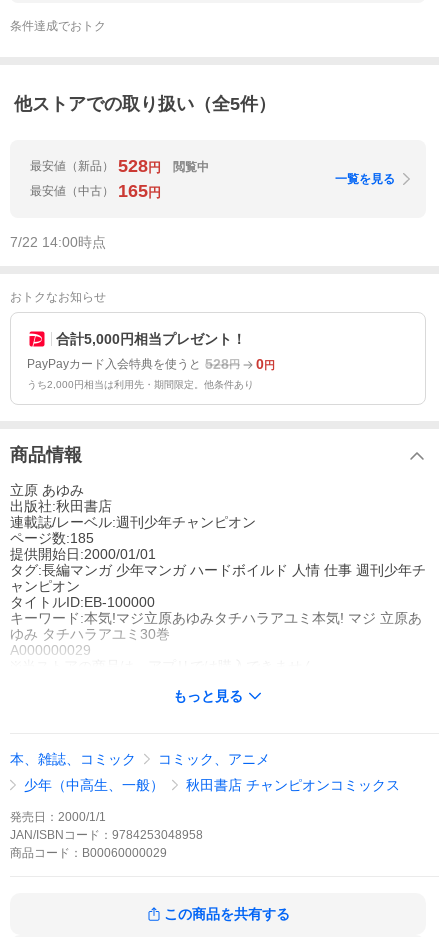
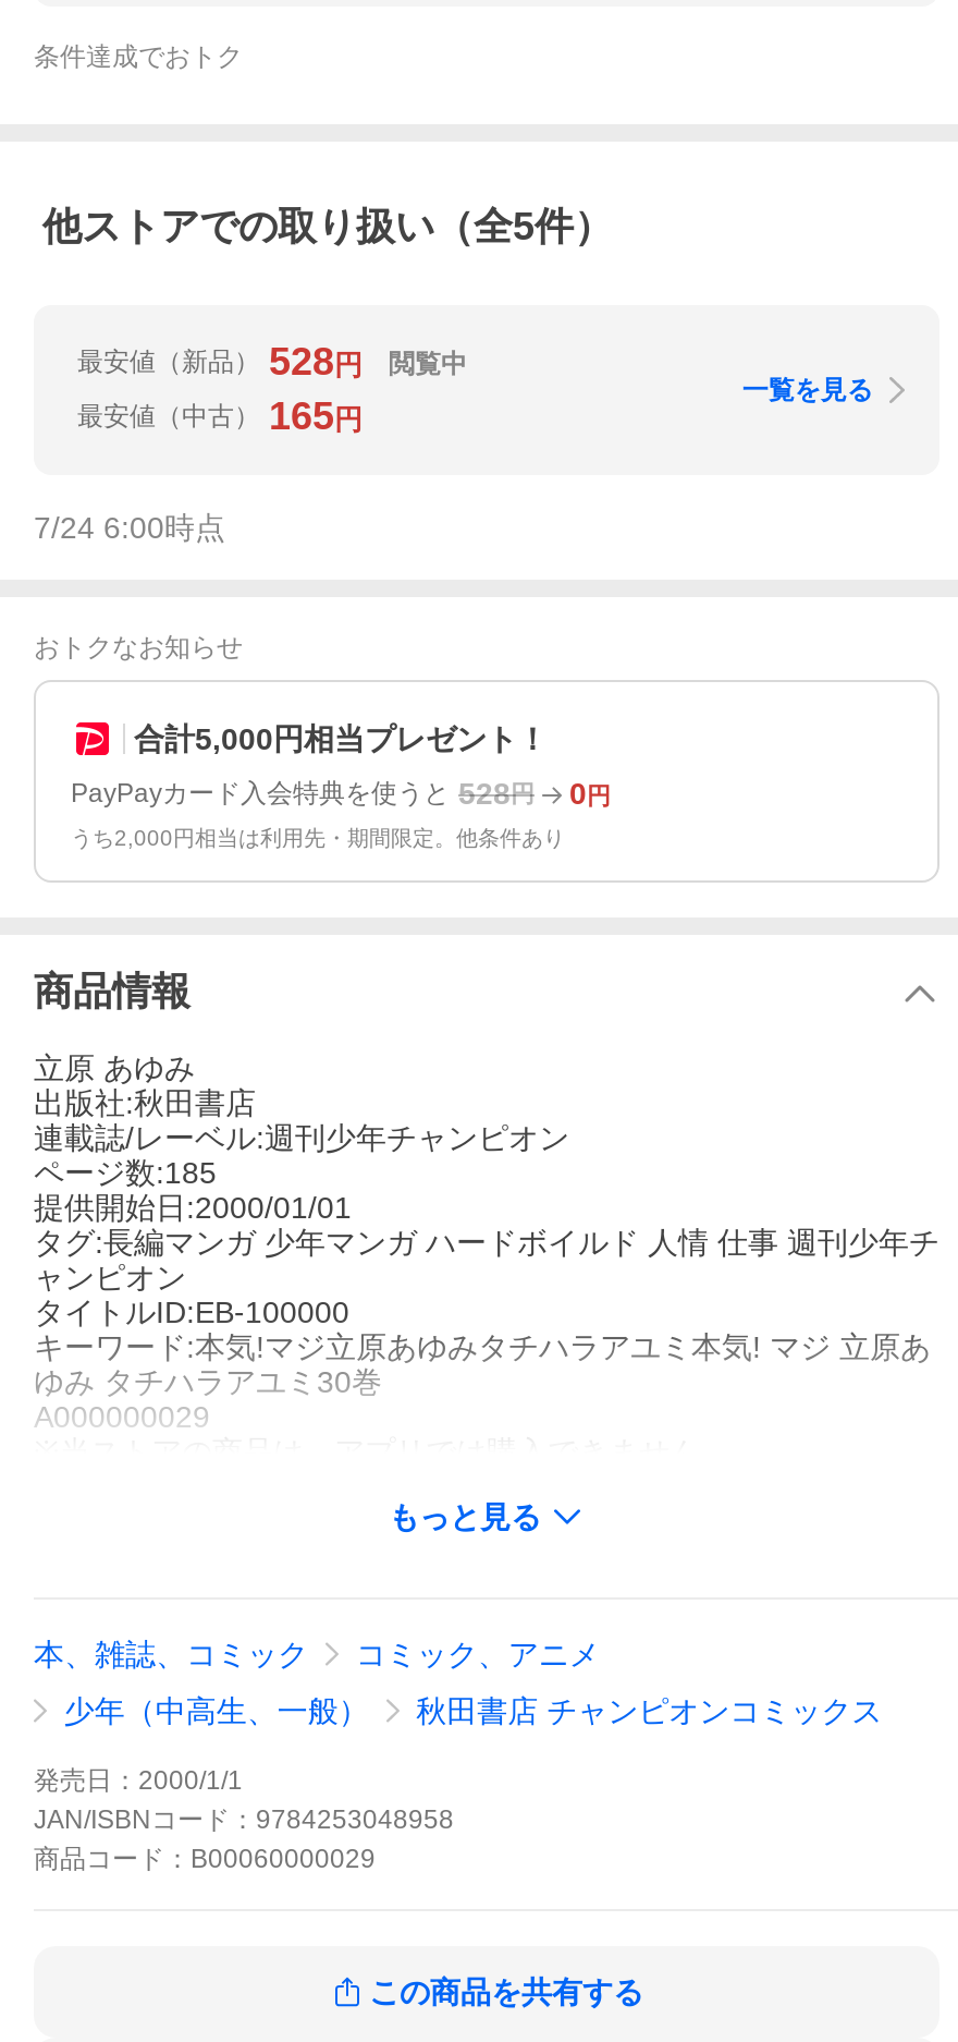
- 7/22 14:00時点
+ 7/24 6:00時点
